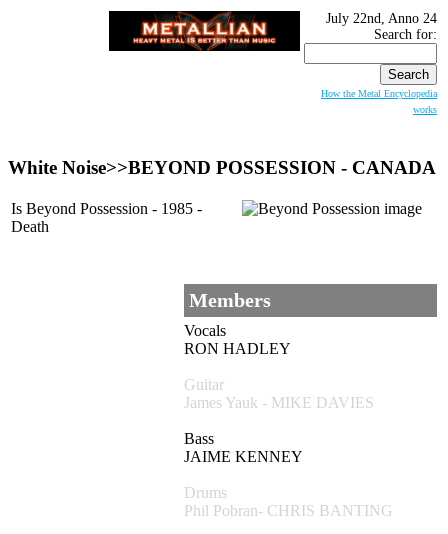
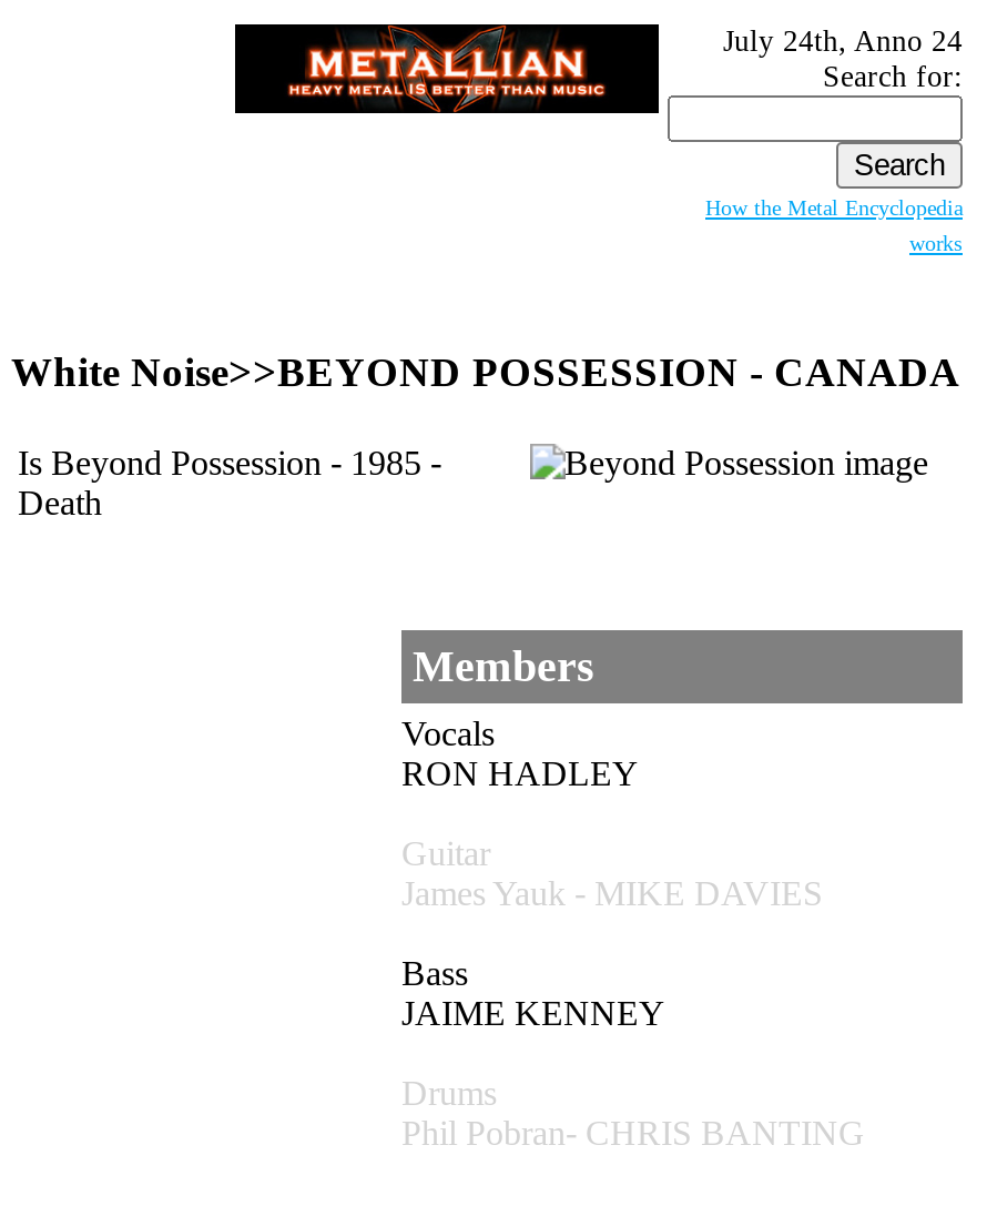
- July 22nd, Anno 24
+ July 24th, Anno 24
